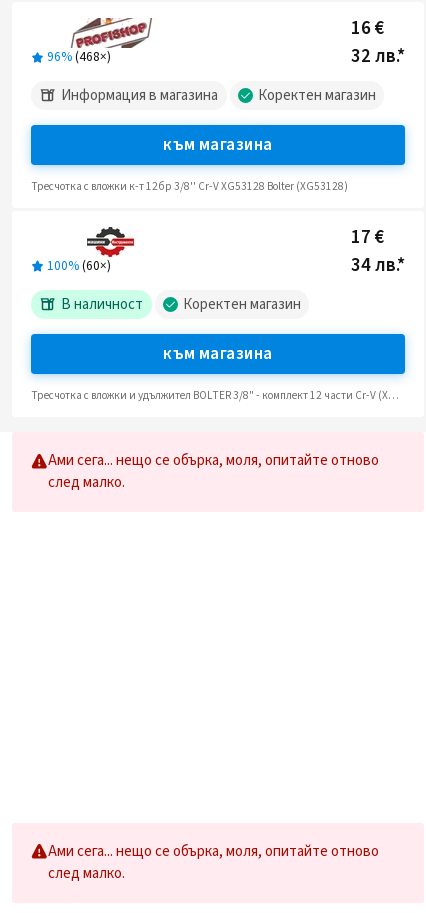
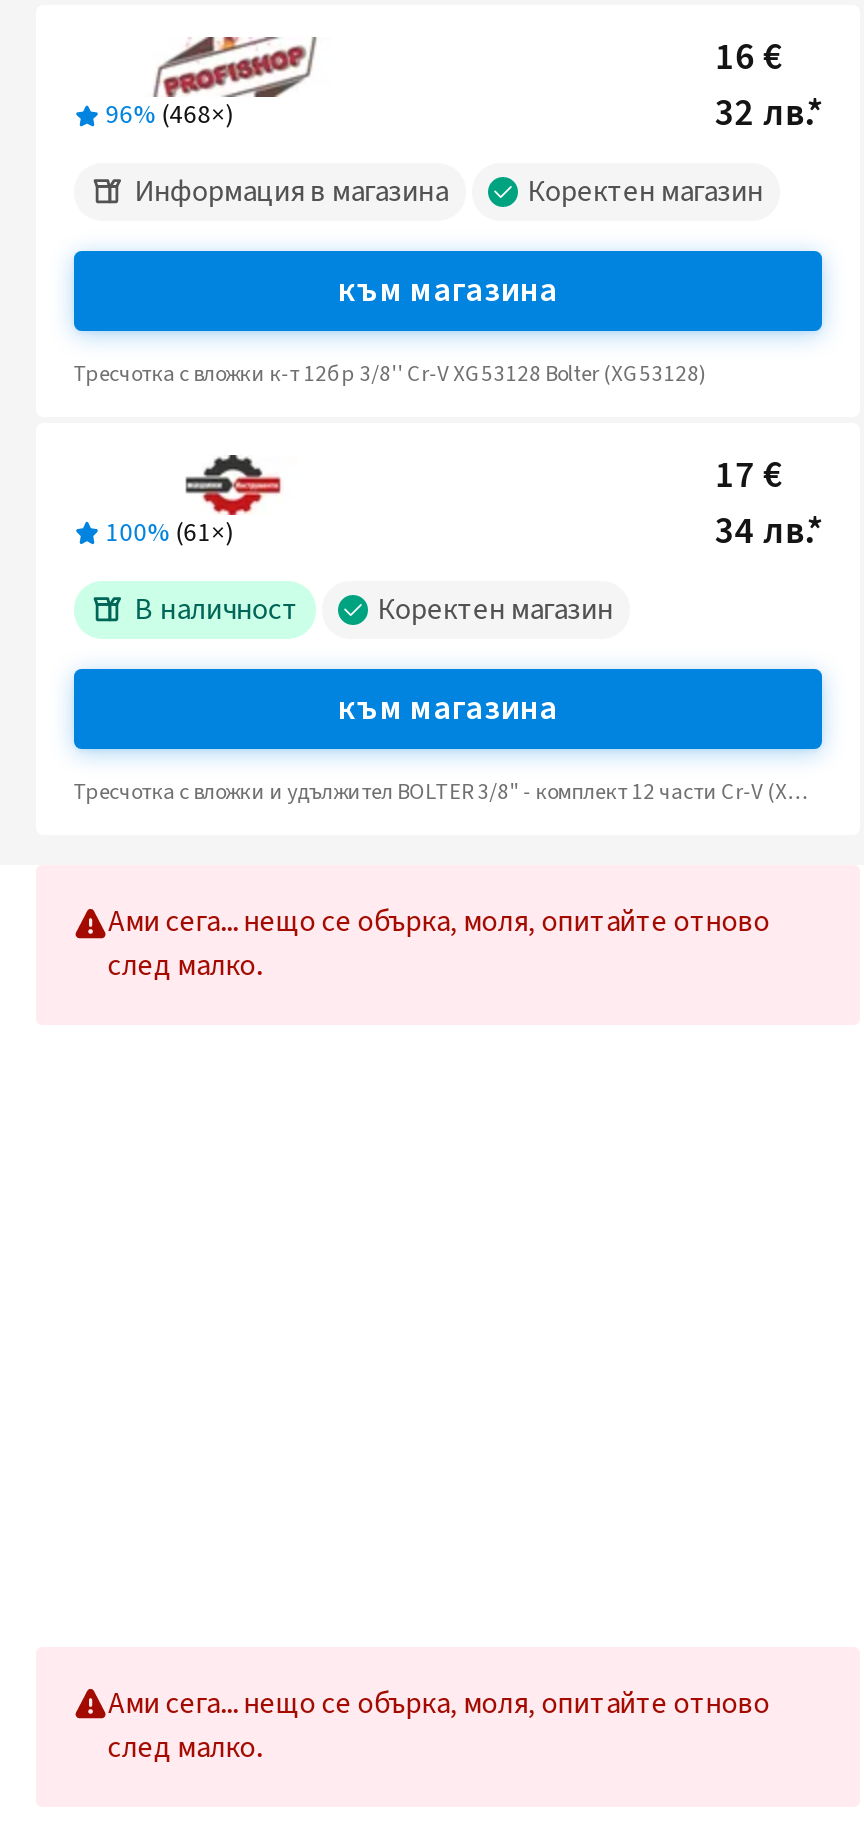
- 100% (60×)
+ 100% (61×)
